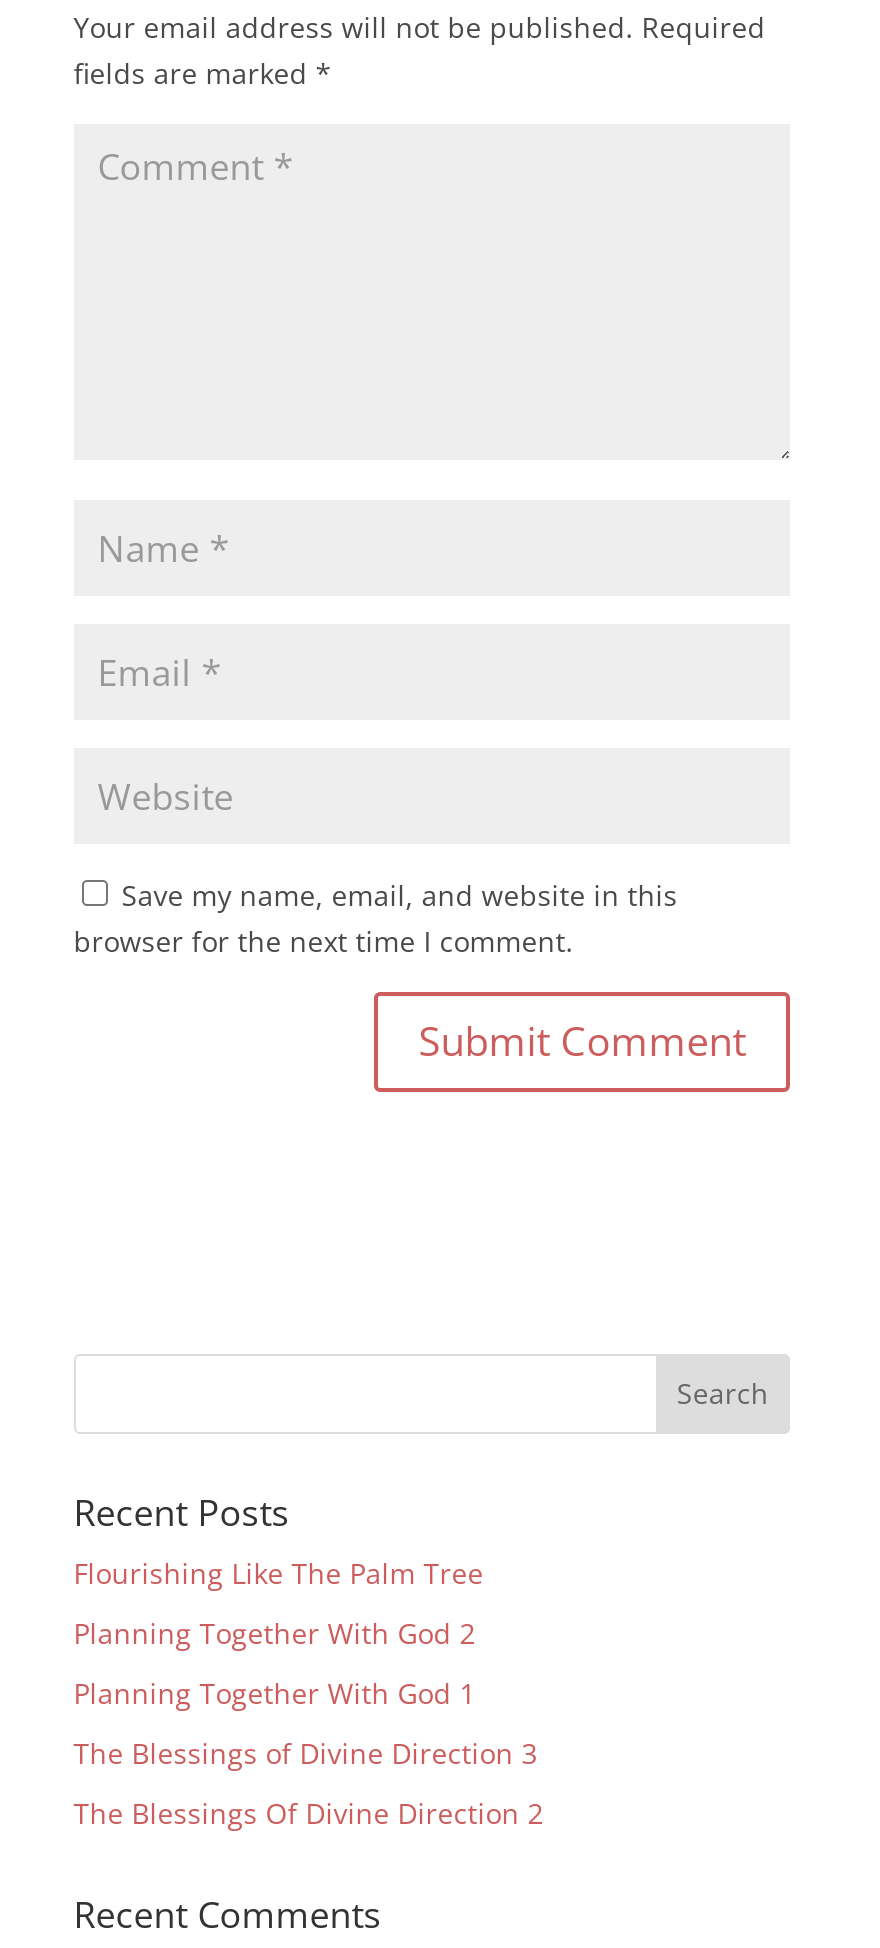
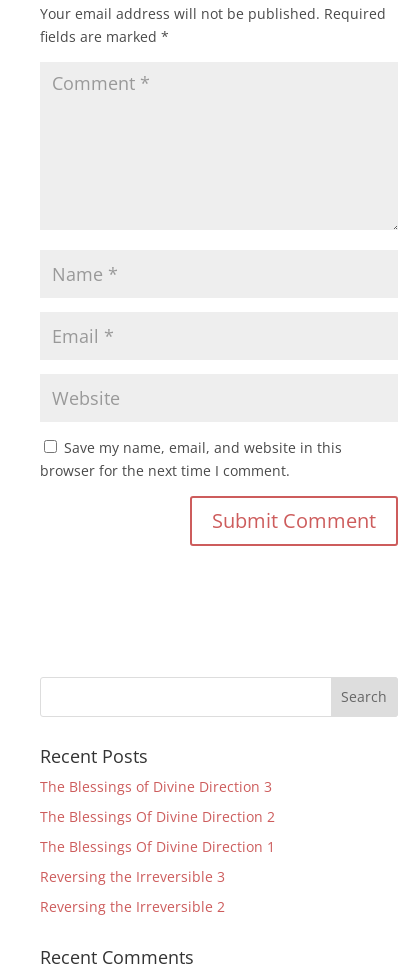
- Flourishing Like The Palm Tree
- Planning Together With God 2
- Planning Together With God 1

moved up: The Blessings of Divine Direction 3 | The Blessings Of Divine Direction 2

+ The Blessings Of Divine Direction 1
+ Reversing the Irreversible 3
+ Reversing the Irreversible 2
